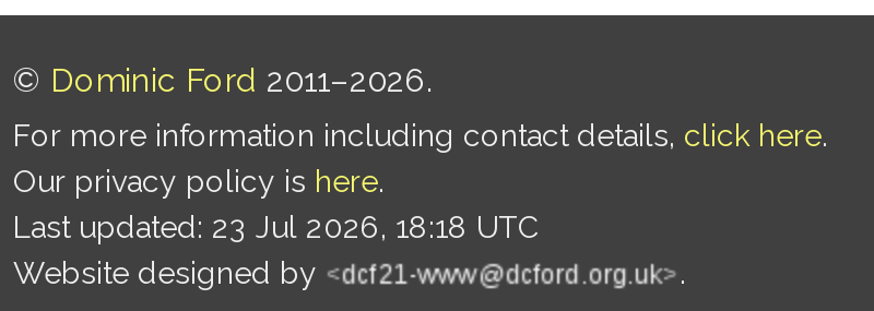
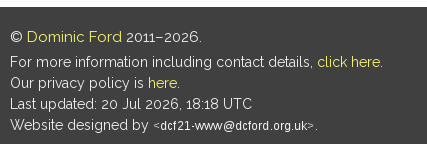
- Last updated: 23 Jul 2026, 18:18 UTC
+ Last updated: 20 Jul 2026, 18:18 UTC
